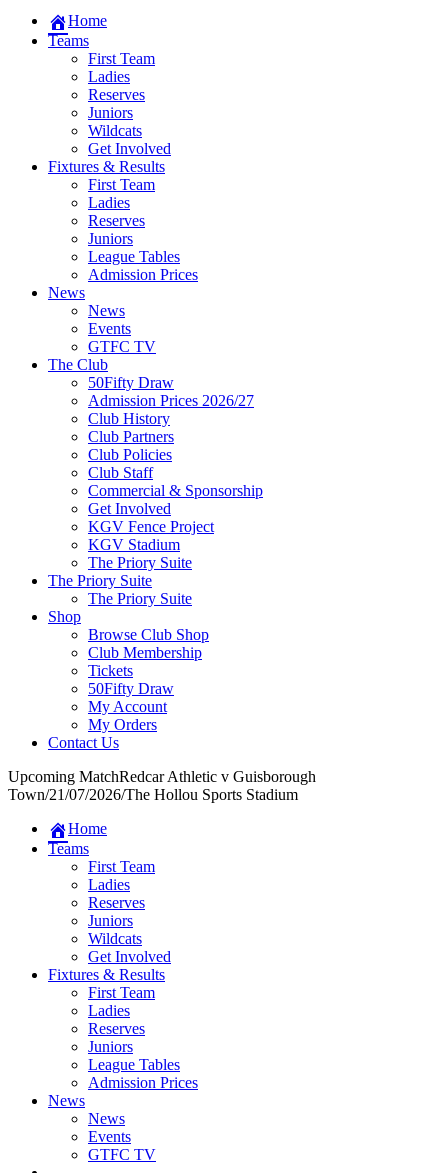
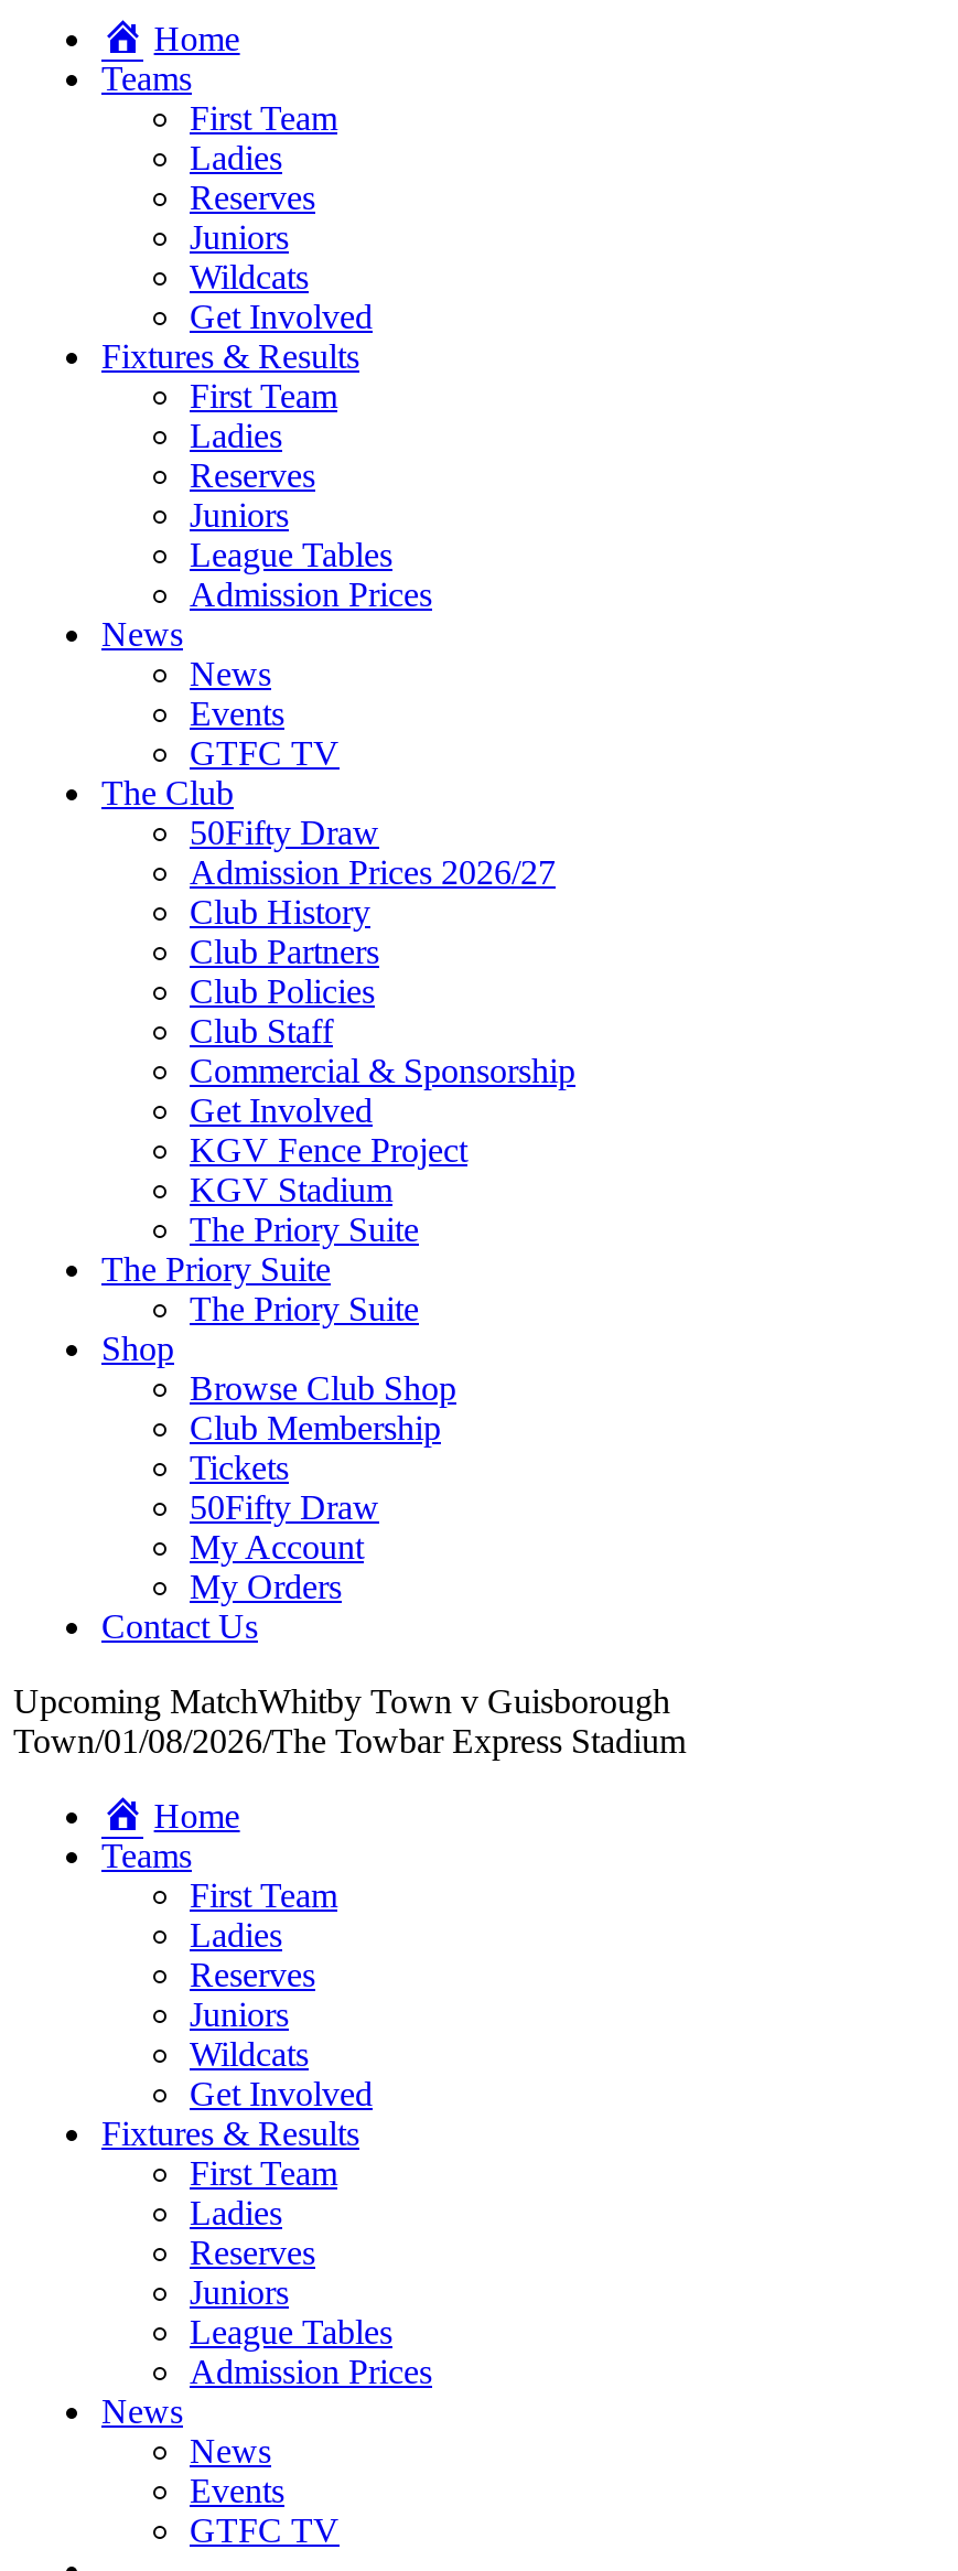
- Upcoming MatchRedcar Athletic v Guisborough
+ Upcoming MatchWhitby Town v Guisborough

- Town/21/07/2026/The Hollou Sports Stadium
+ Town/01/08/2026/The Towbar Express Stadium
